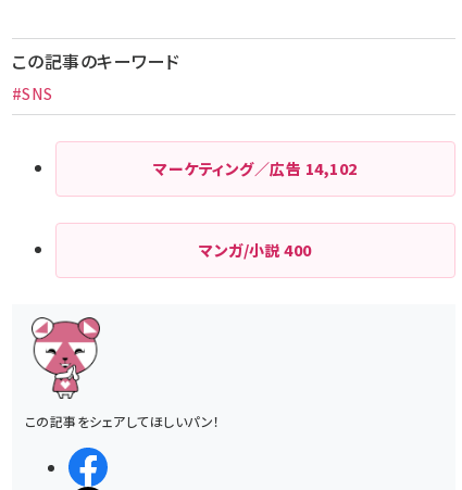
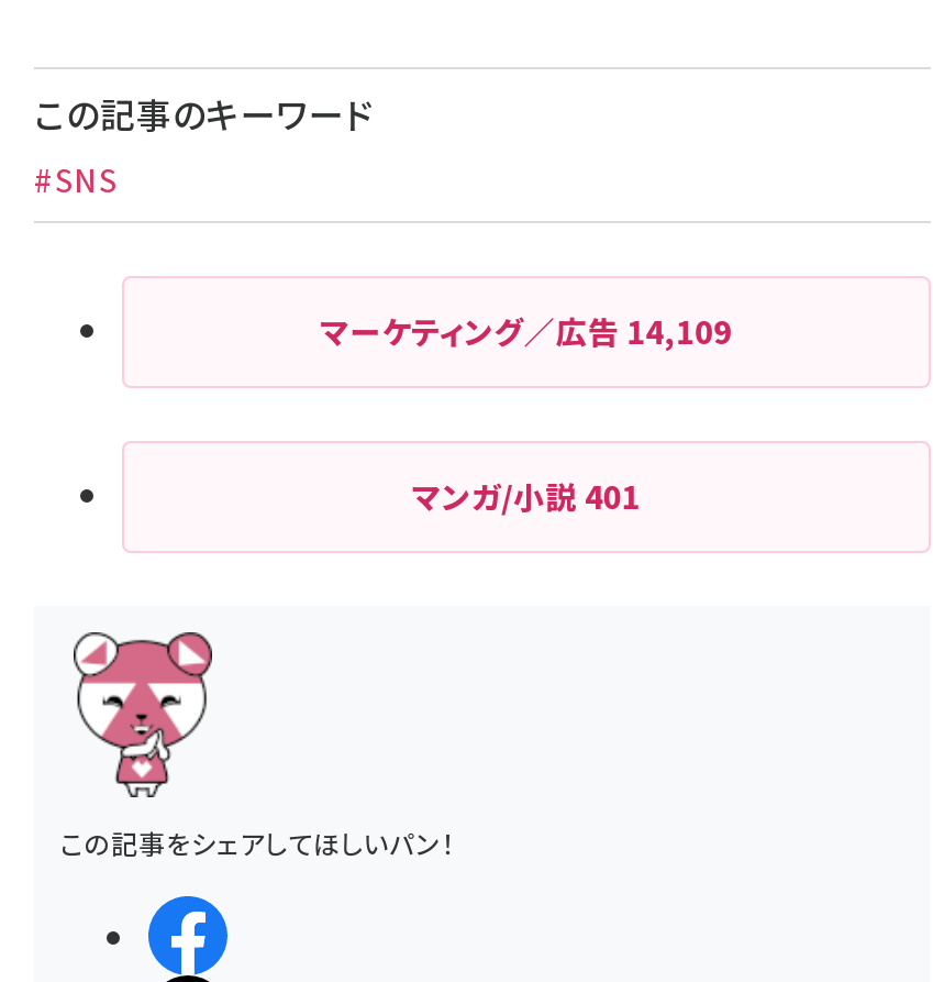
- マーケティング／広告14,102
+ マーケティング／広告14,109

- マンガ/小説400
+ マンガ/小説401
